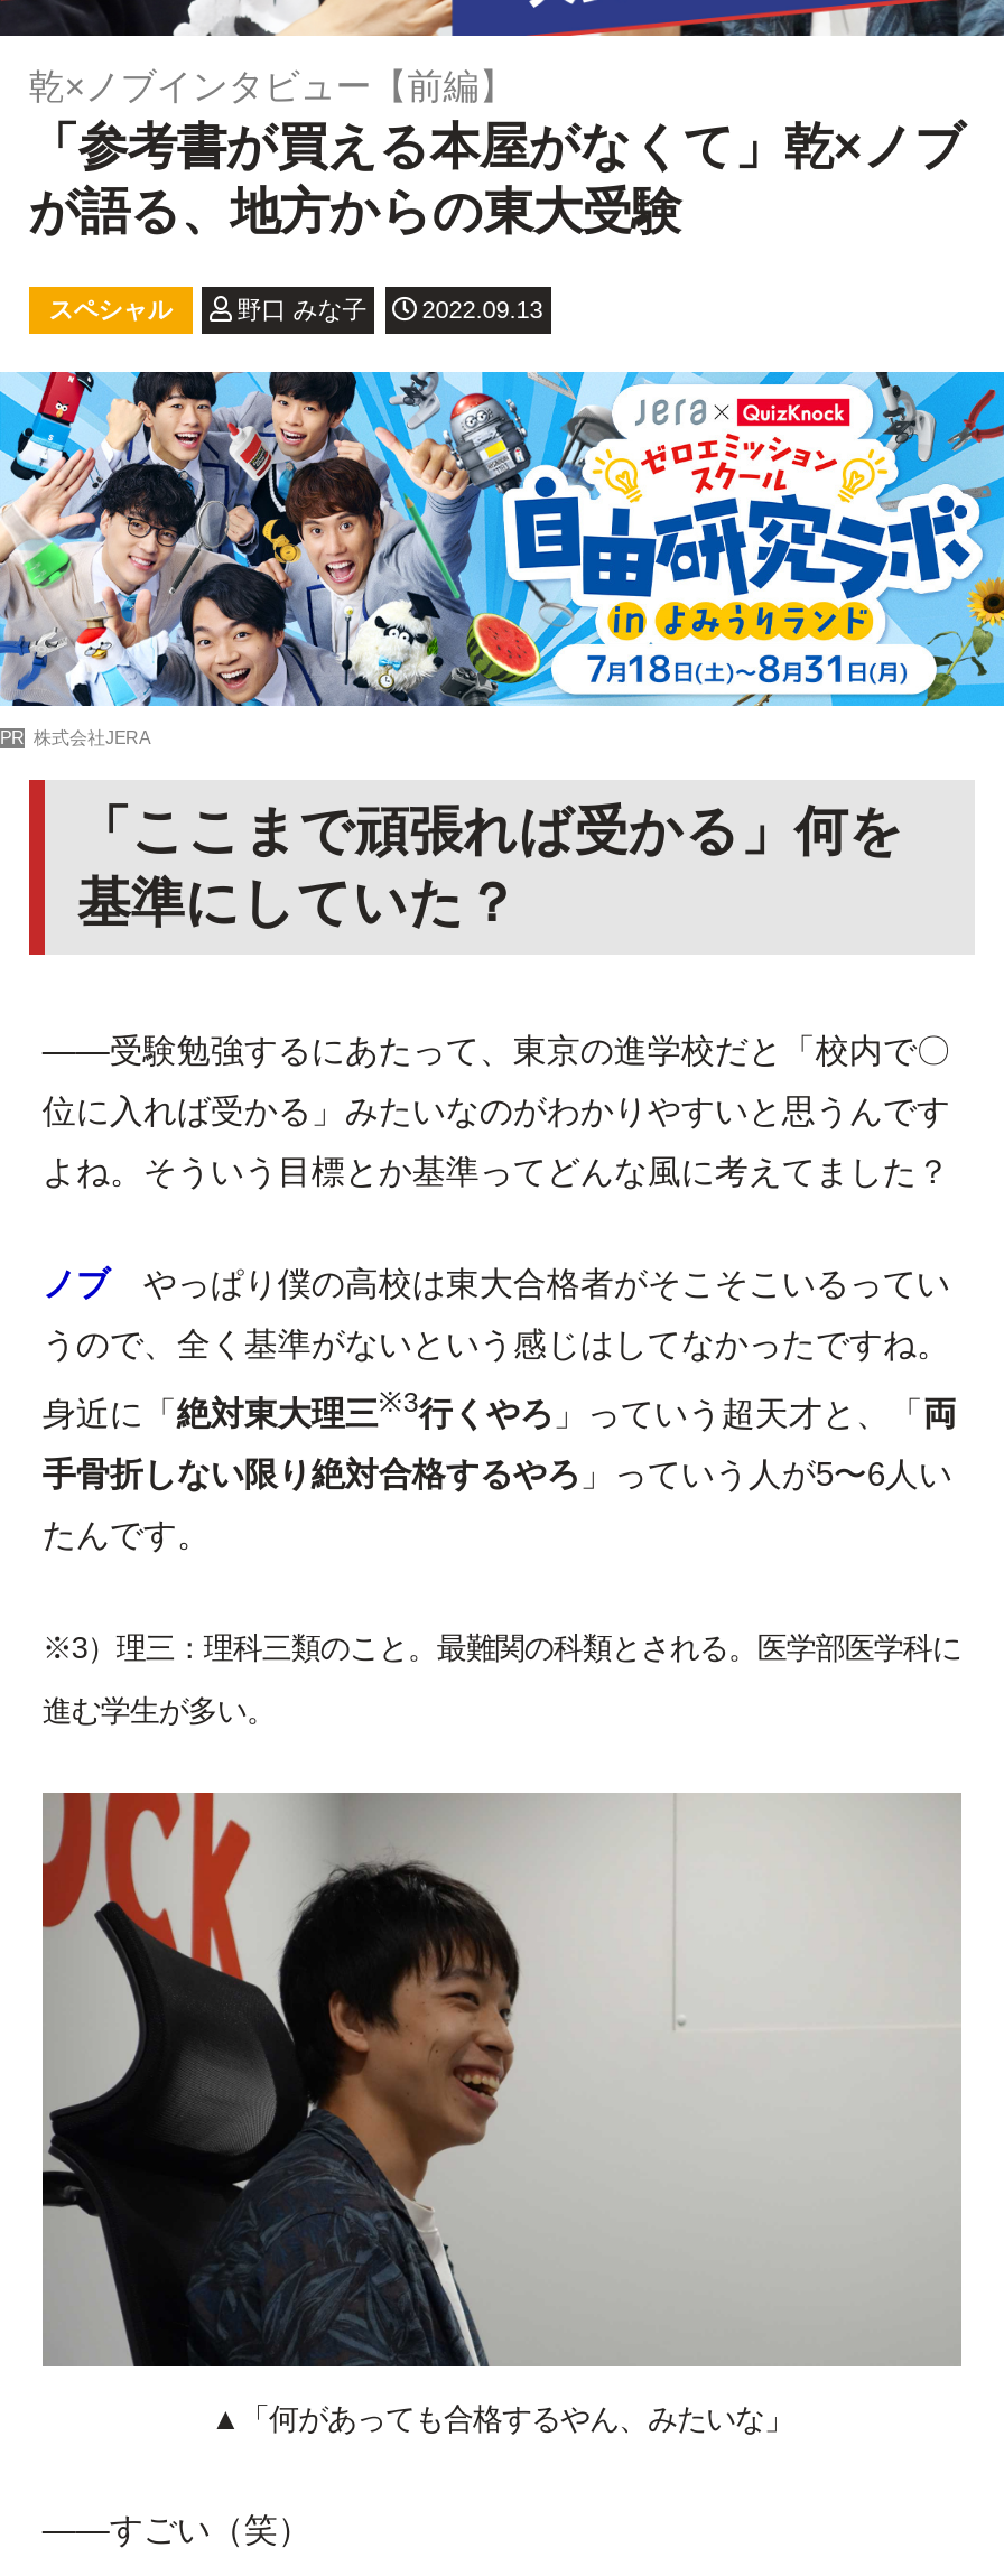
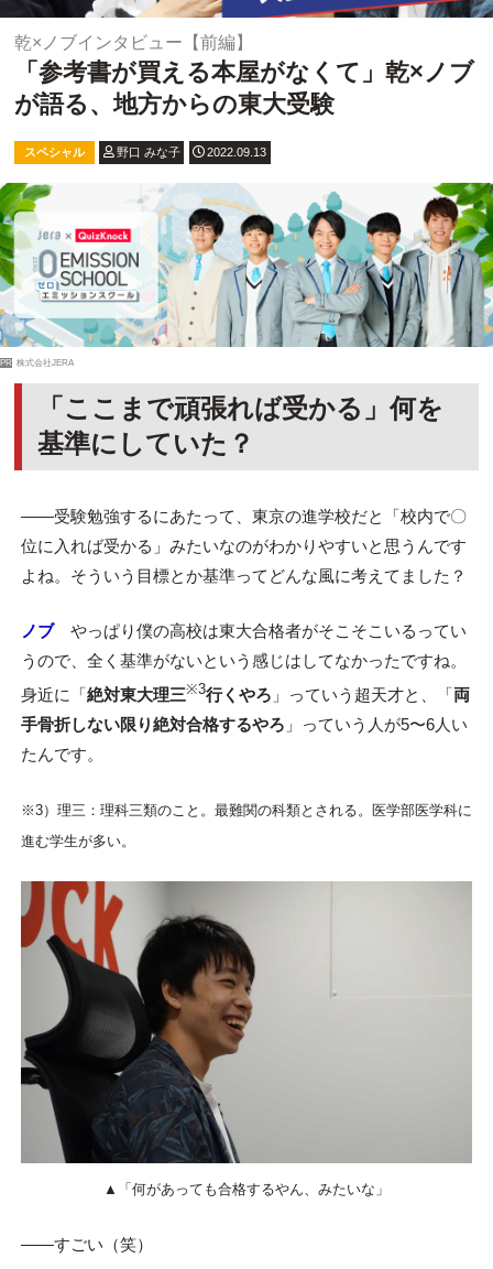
- [image]
+ [image]
